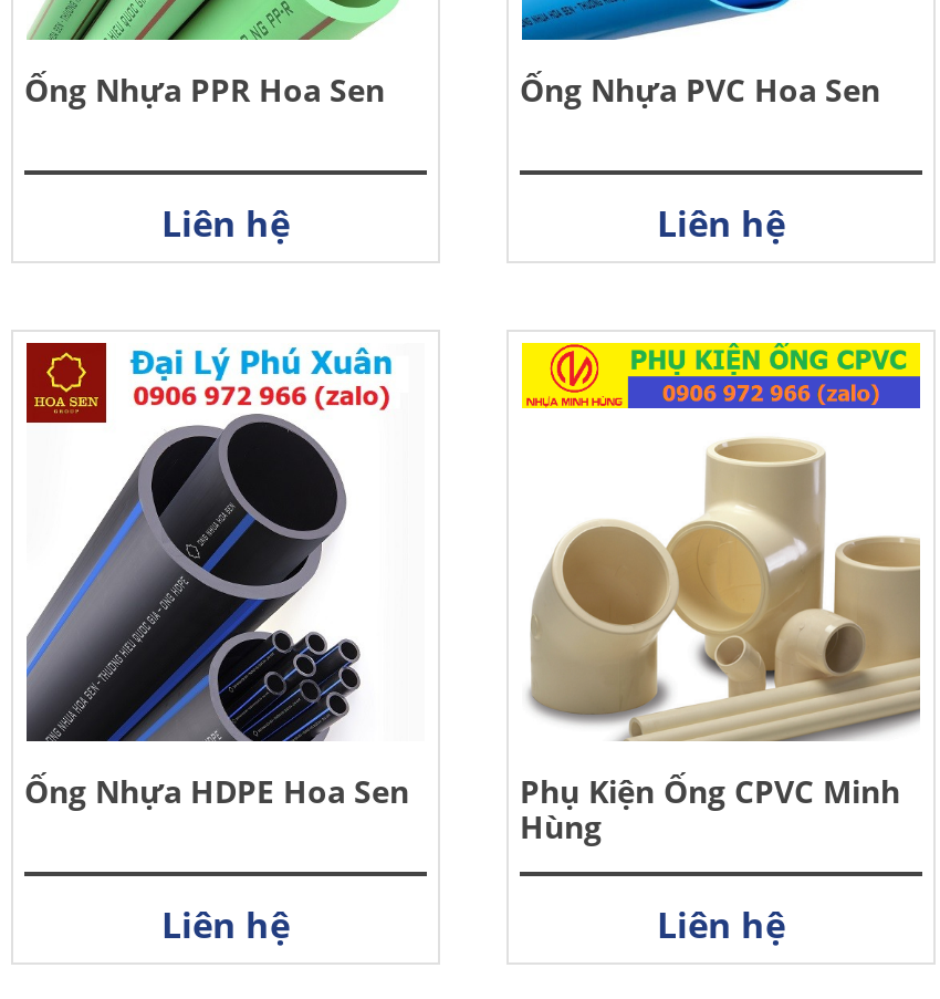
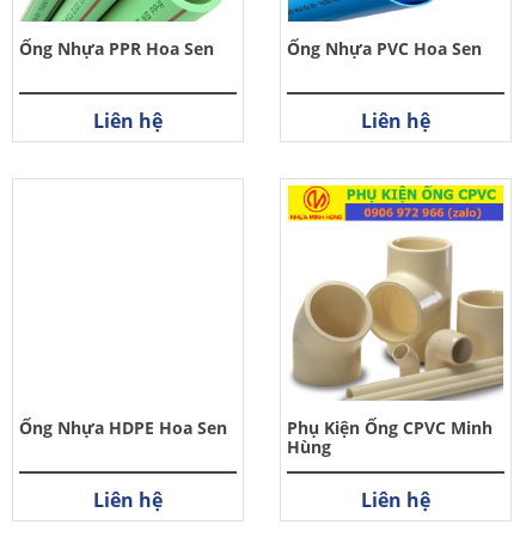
- [image]
